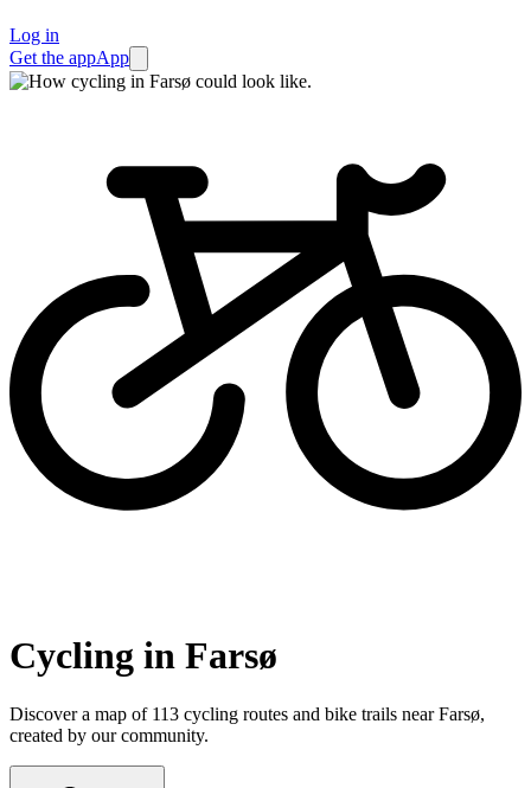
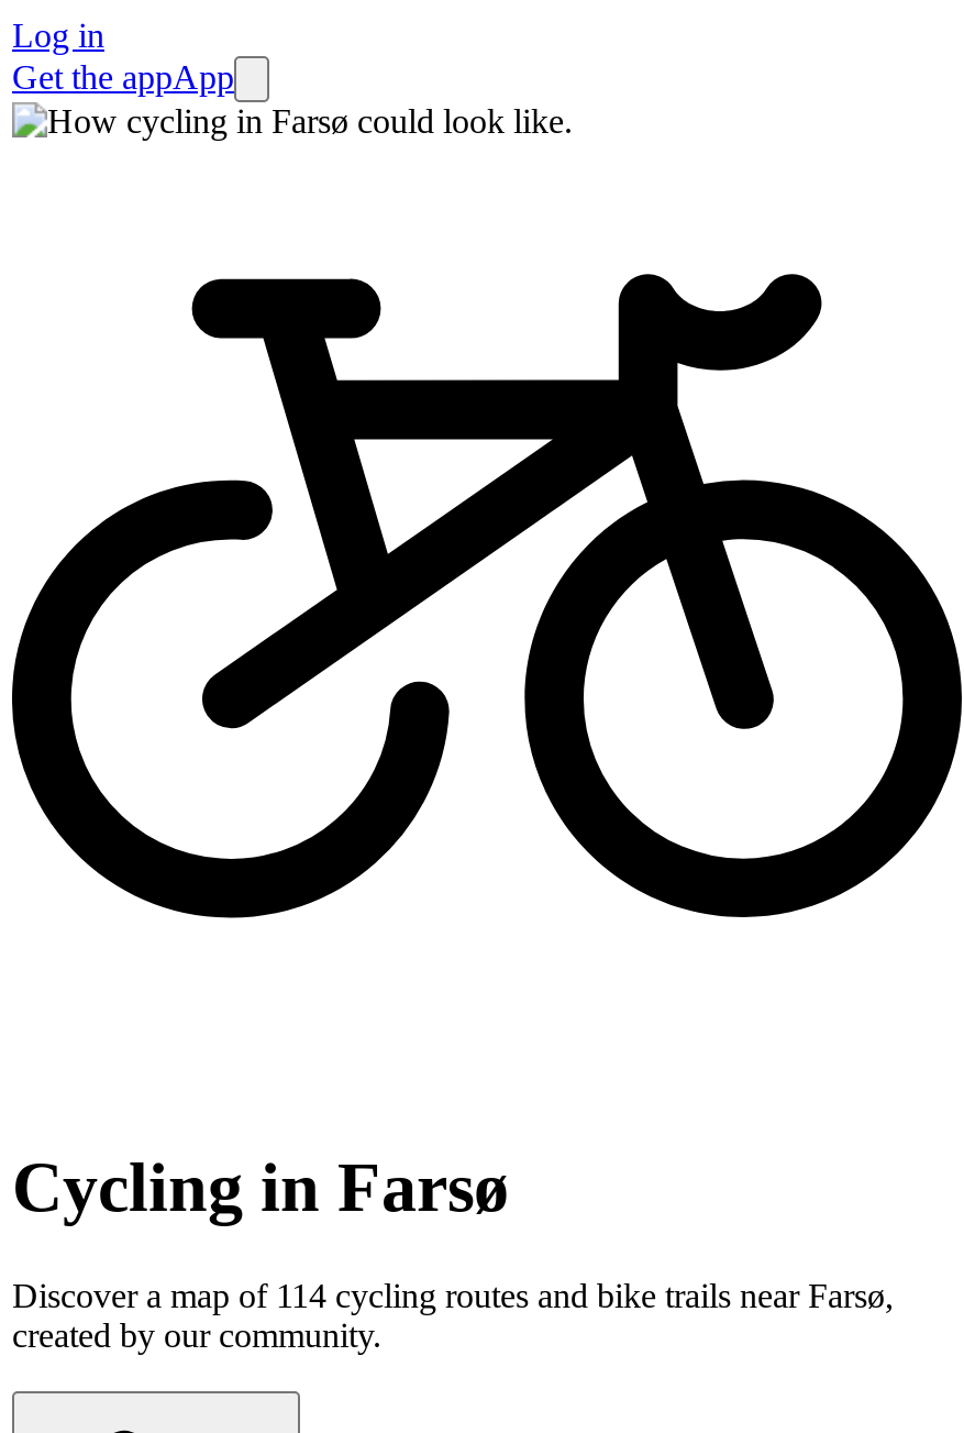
- Discover a map of 113 cycling routes and bike trails near Farsø,
+ Discover a map of 114 cycling routes and bike trails near Farsø,
